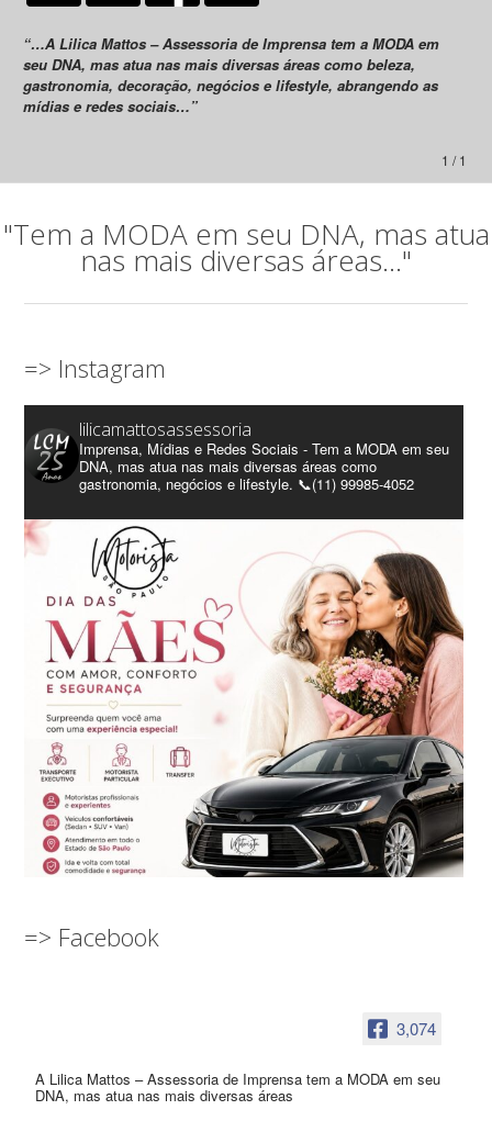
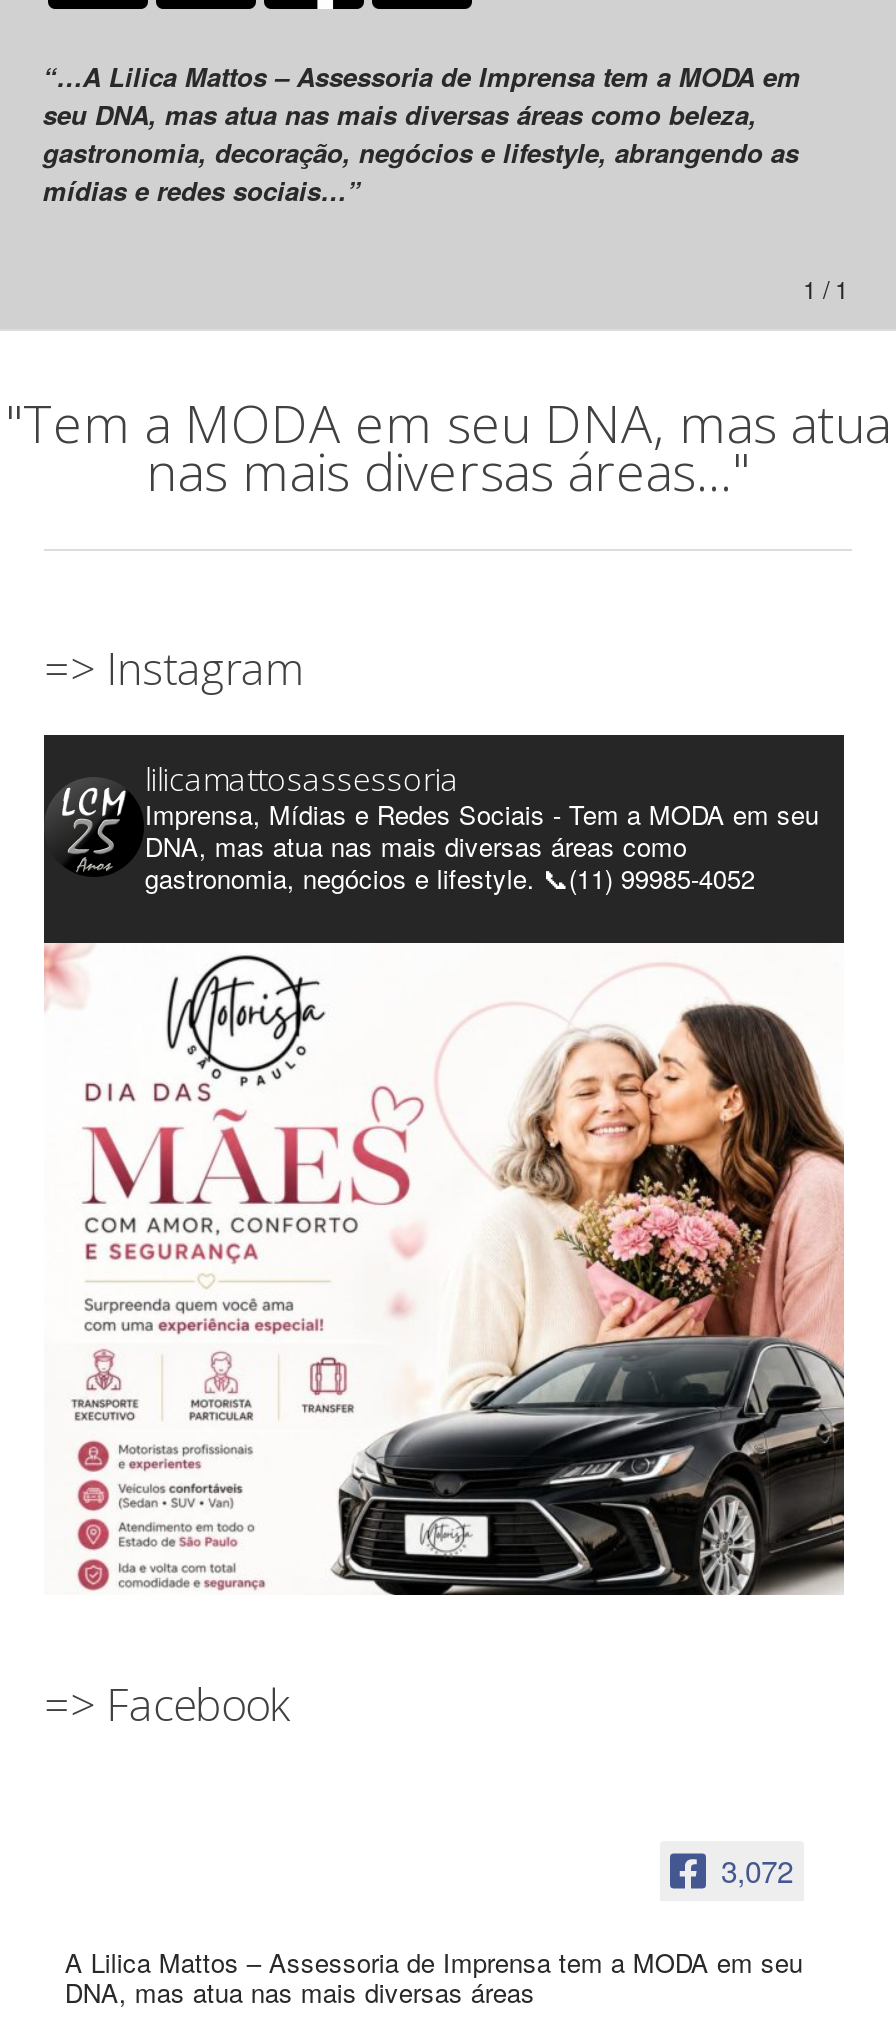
- 3,074
+ 3,072
